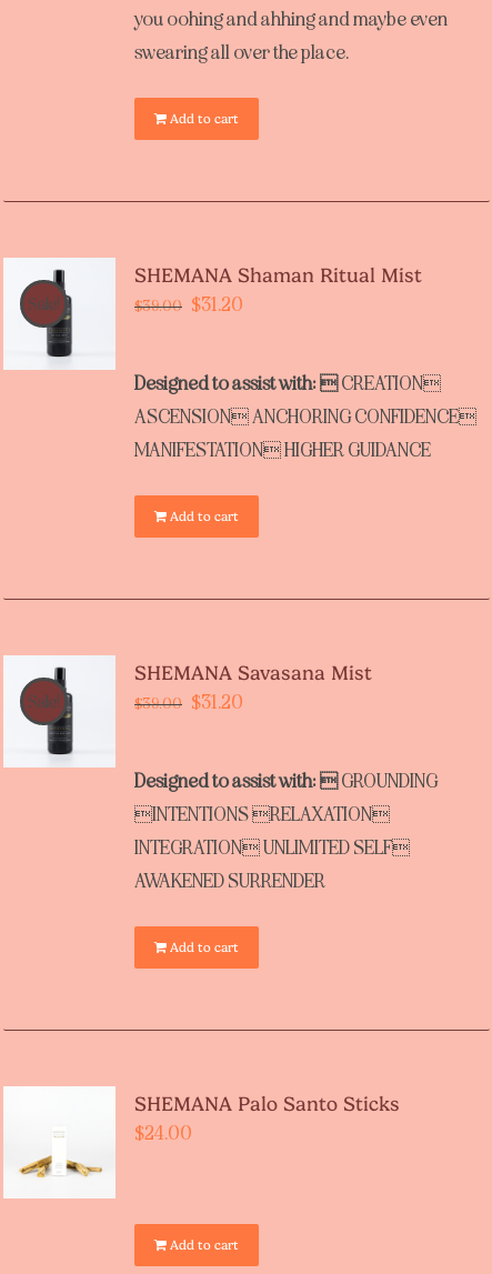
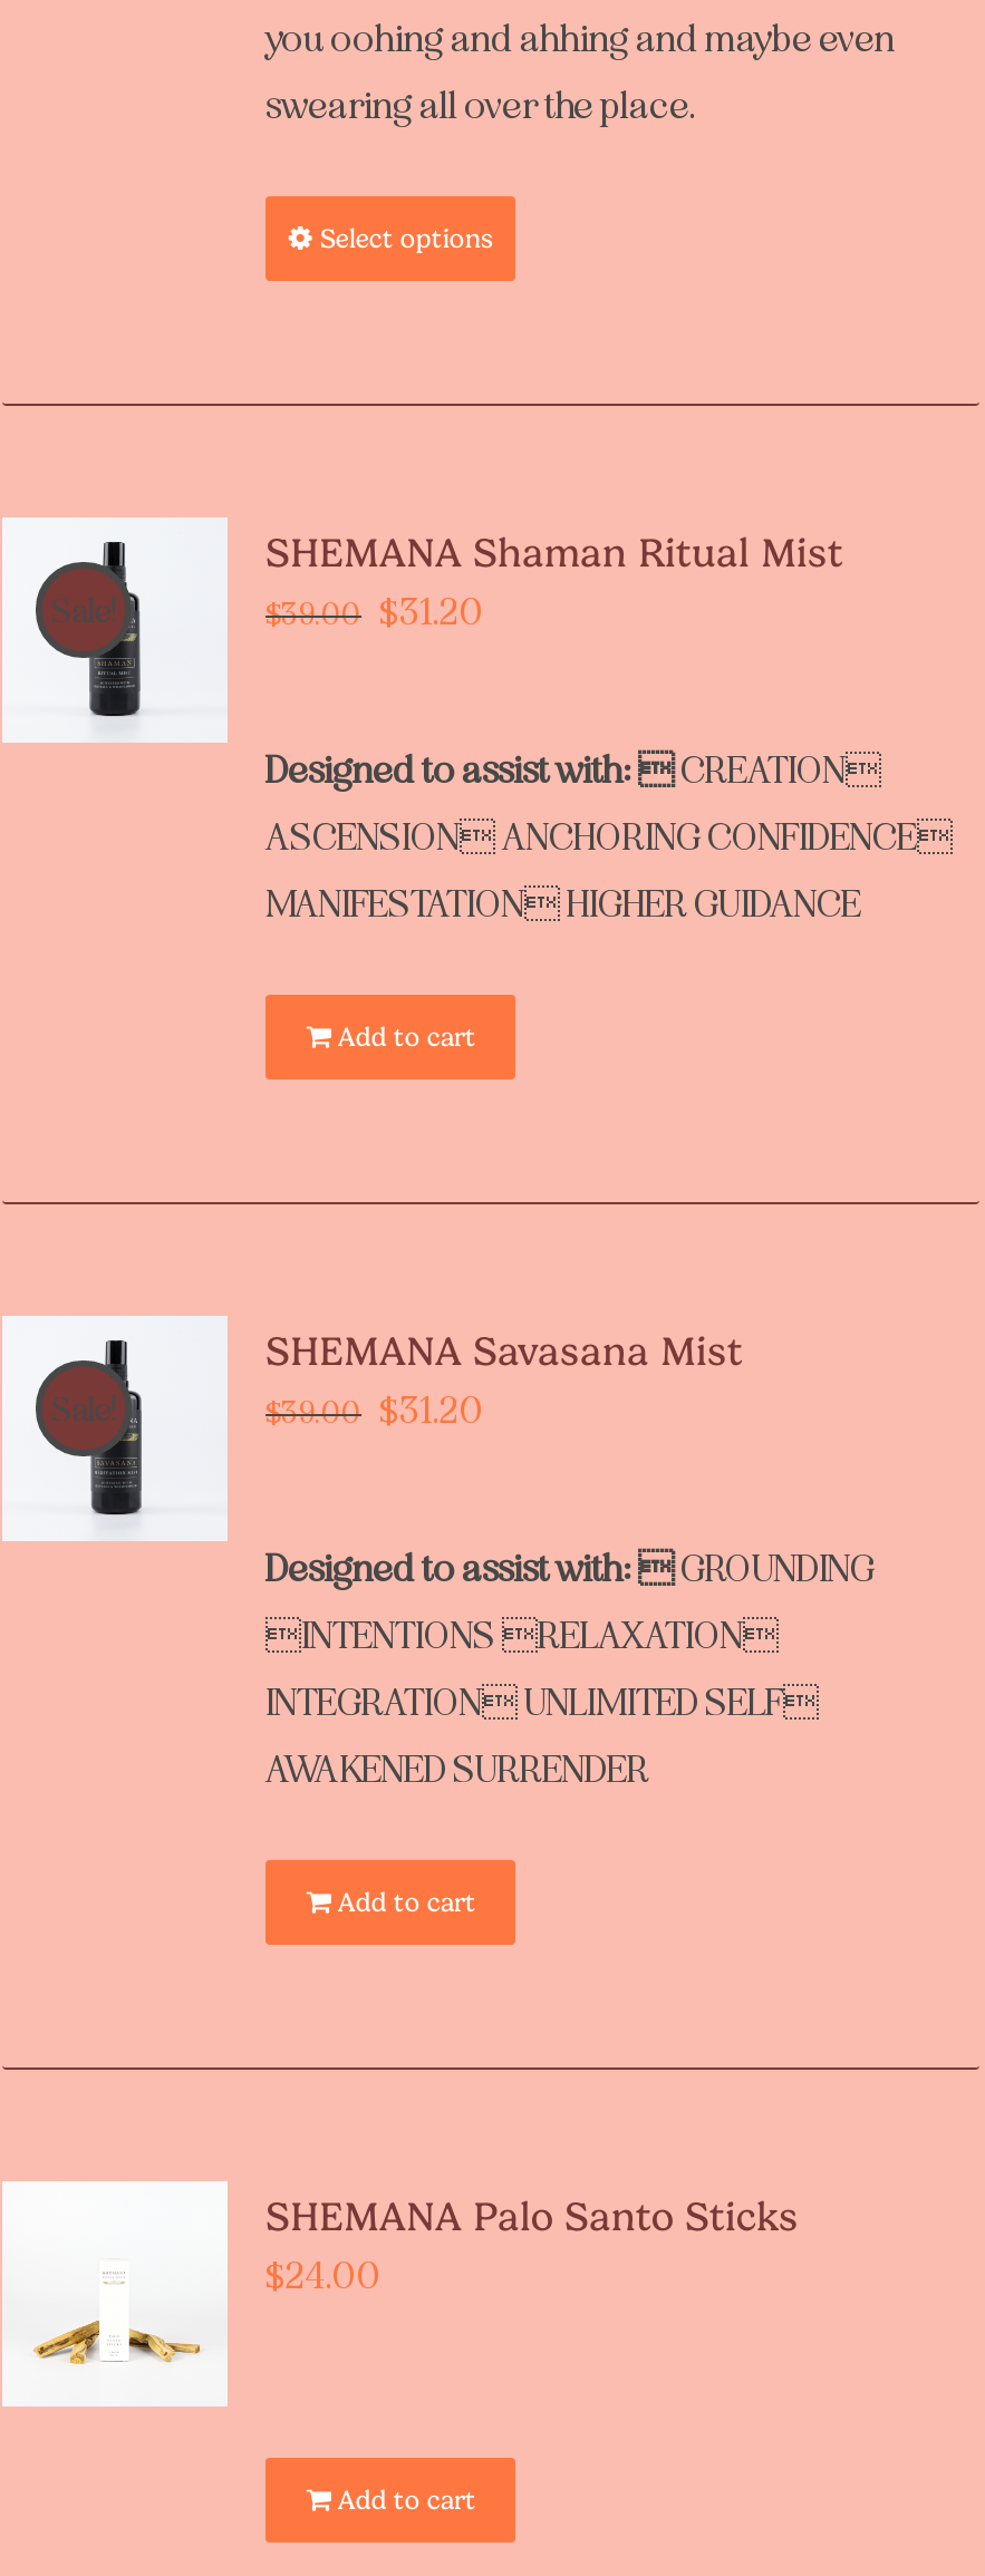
- Add to cart
+ Select options
